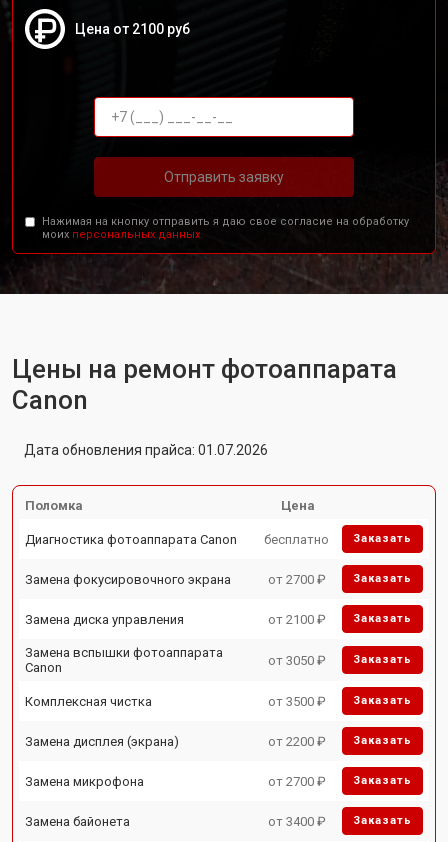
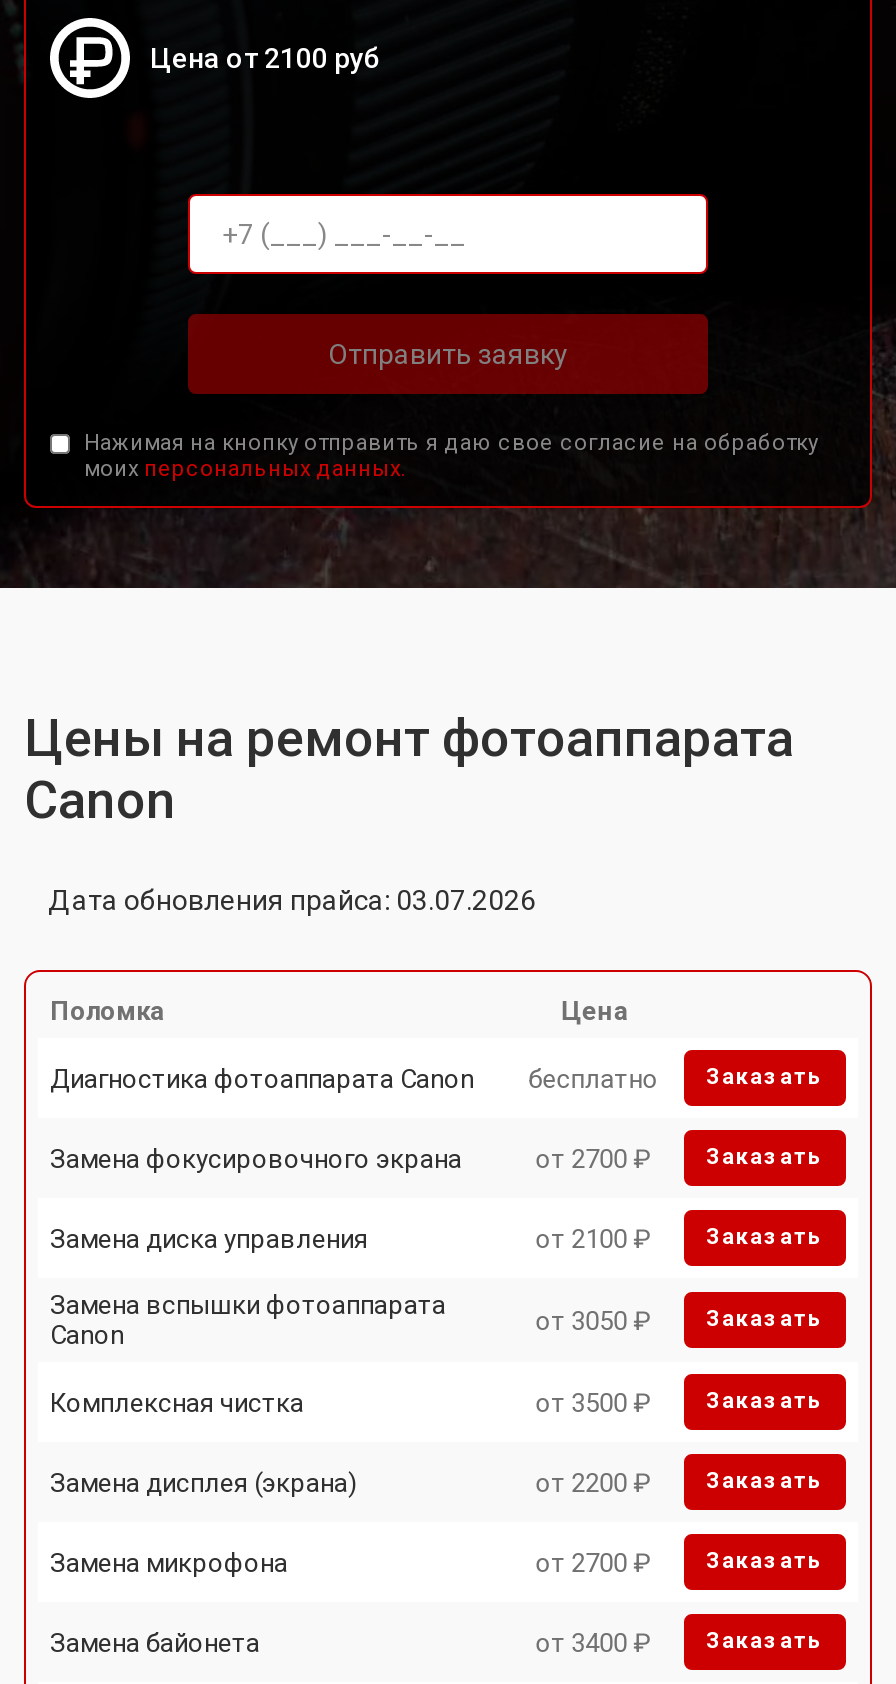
- Дата обновления прайса: 01.07.2026
+ Дата обновления прайса: 03.07.2026
